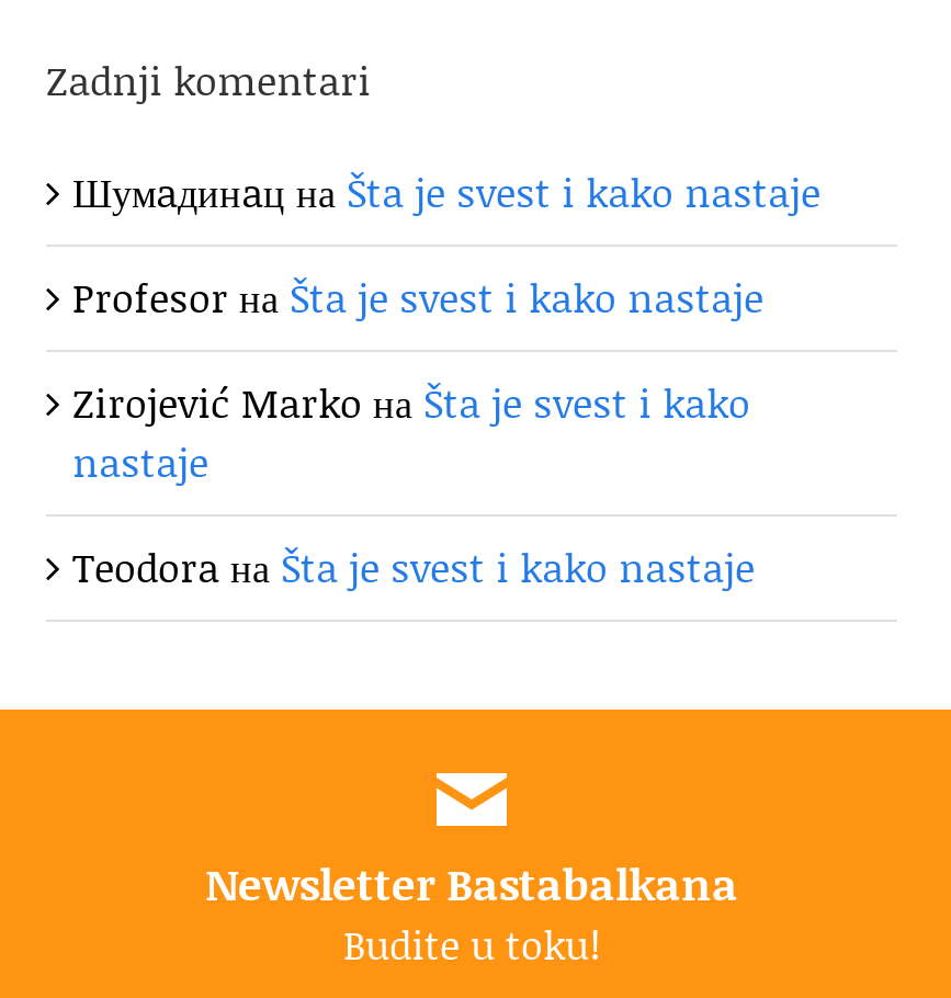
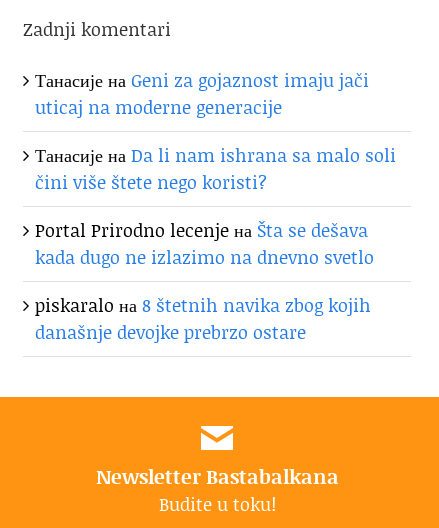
- Шумaдинaц на Šta je svest i kako nastaje
+ Танасије на Geni za gojaznost imaju jači
+ uticaj na moderne generacije

- Profesor на Šta je svest i kako nastaje
+ Танасије на Da li nam ishrana sa malo soli
+ čini više štete nego koristi?

- Zirojević Marko на Šta je svest i kako
- nastaje
+ Portal Prirodno lecenje на Šta se dešava
+ kada dugo ne izlazimo na dnevno svetlo

- Teodora на Šta je svest i kako nastaje
+ piskaralo на 8 štetnih navika zbog kojih
+ današnje devojke prebrzo ostare
